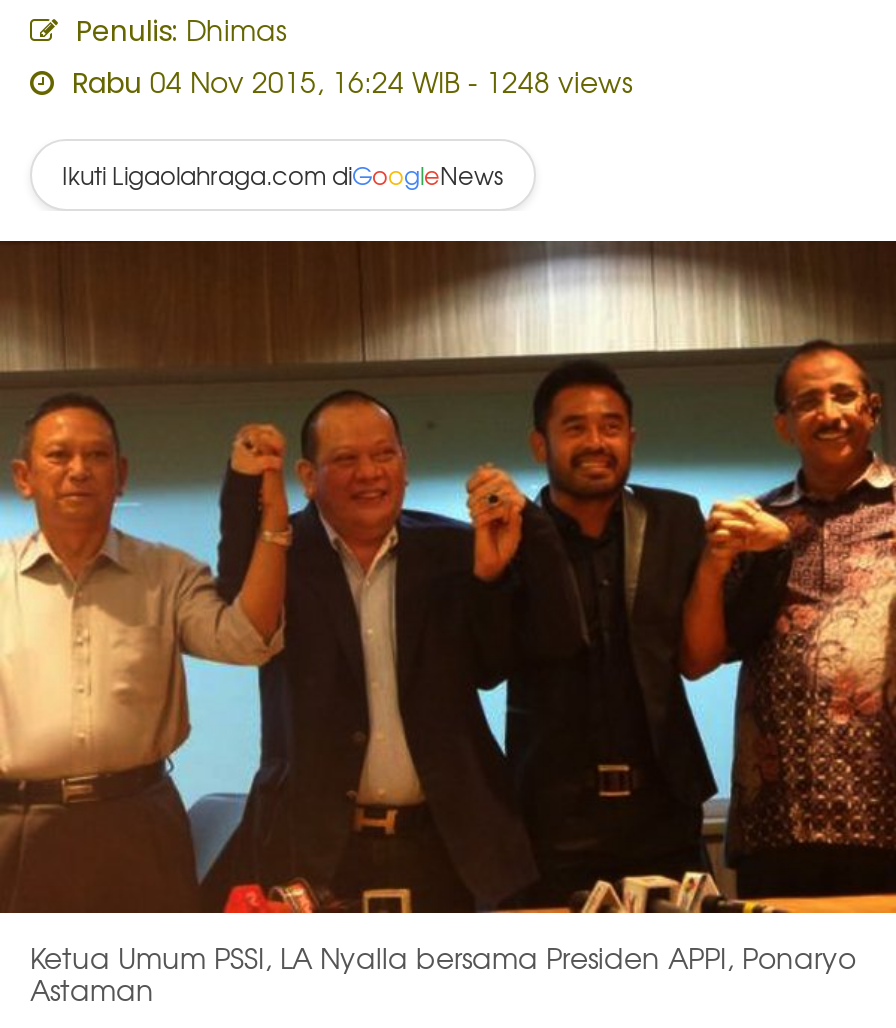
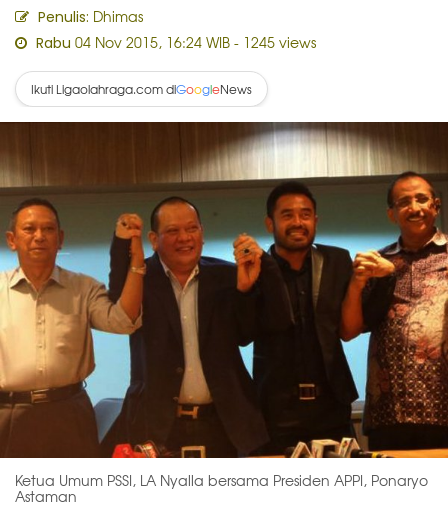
- Rabu 04 Nov 2015, 16:24 WIB - 1248 views
+ Rabu 04 Nov 2015, 16:24 WIB - 1245 views
